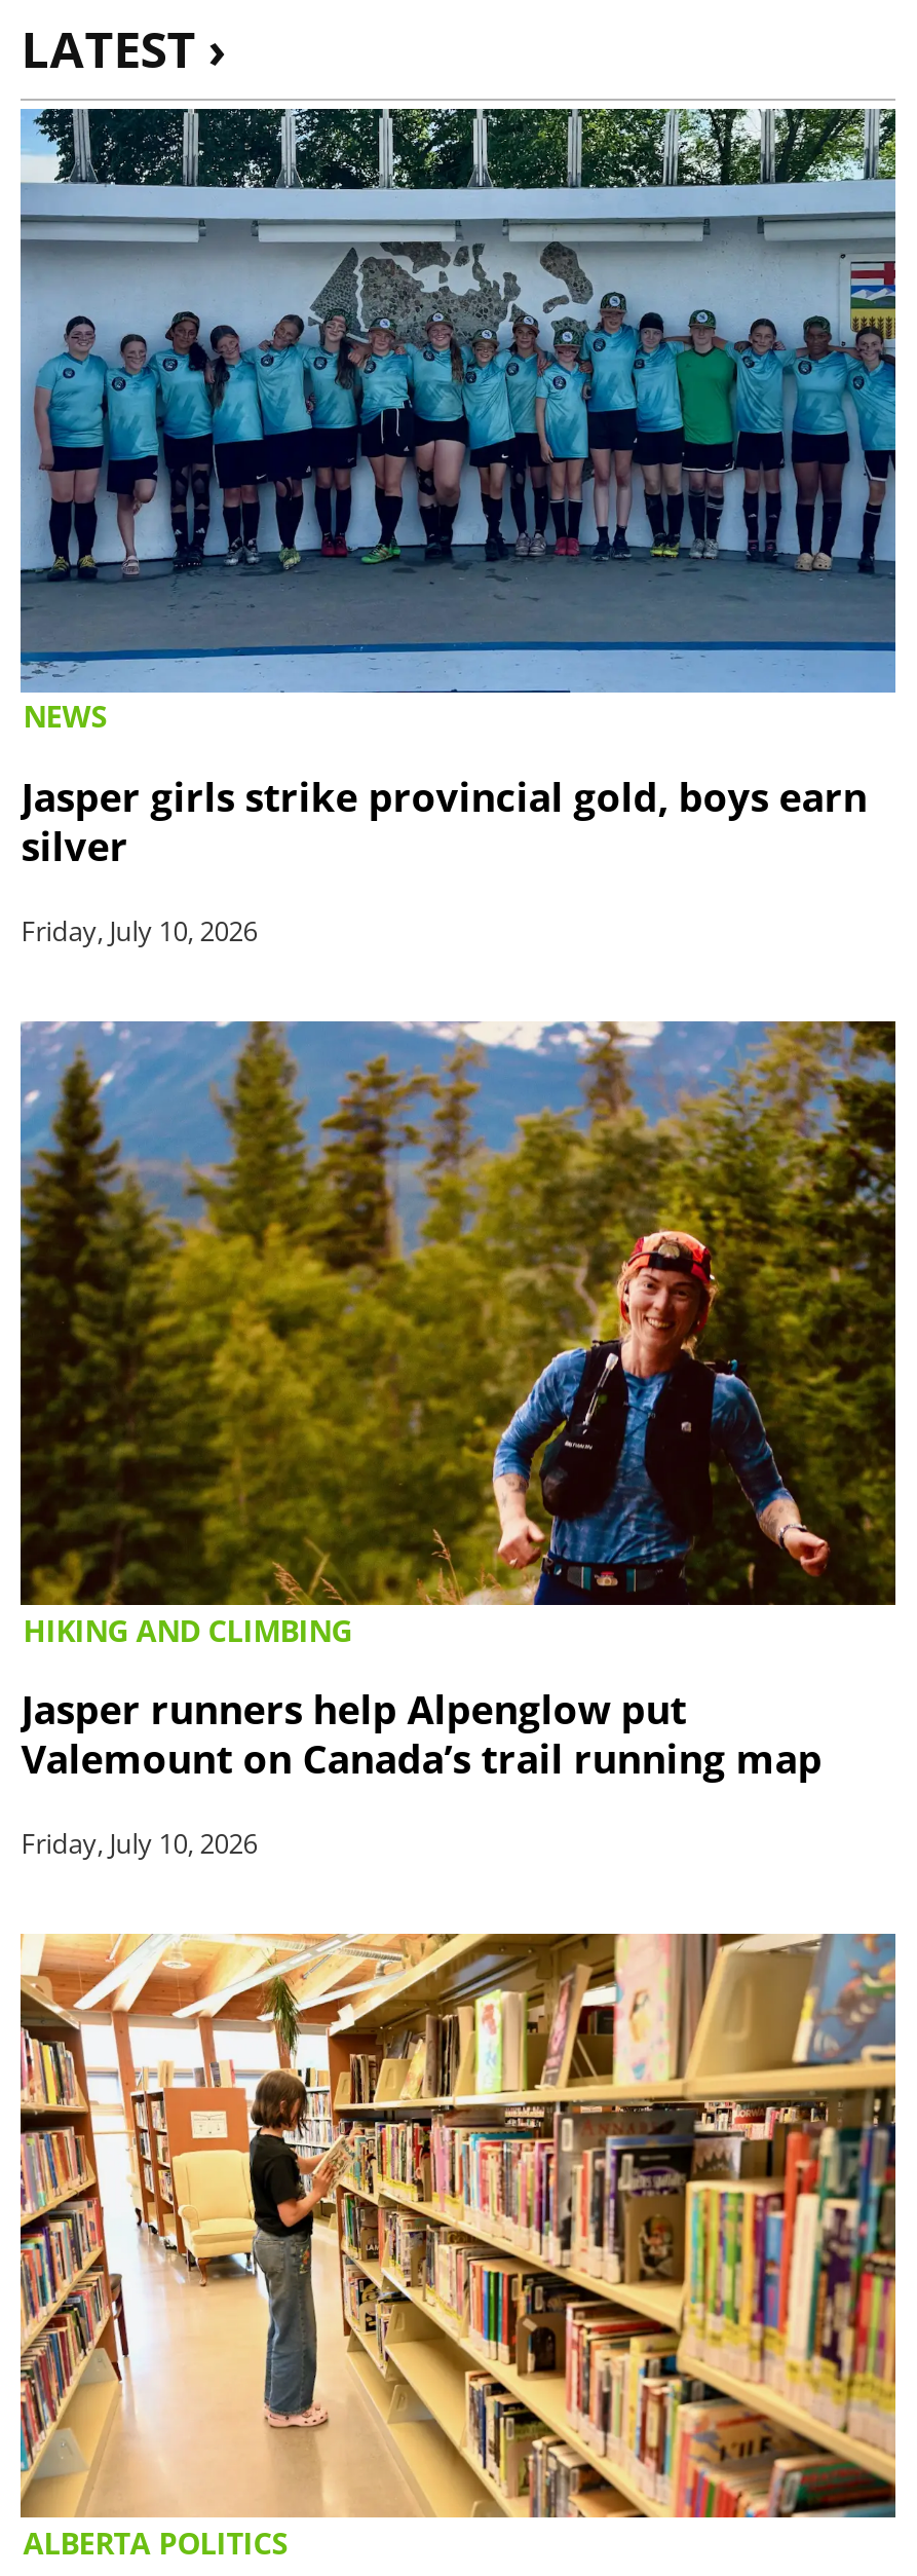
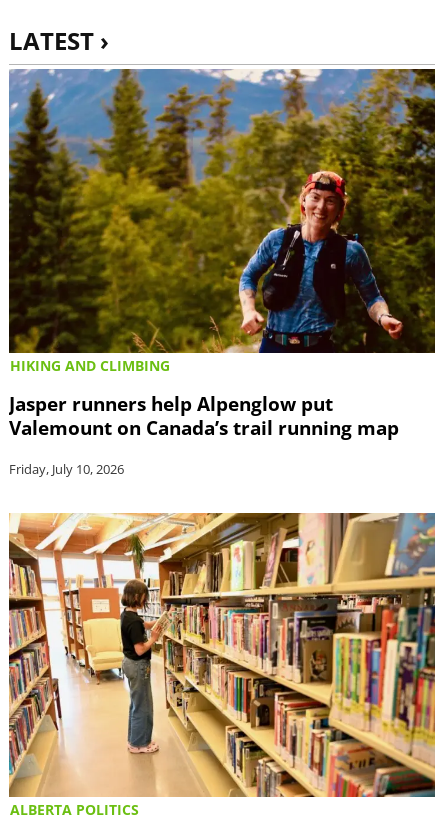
- [image]
- NEWS
- Jasper girls strike provincial gold, boys earn
- silver
- Friday, July 10, 2026
